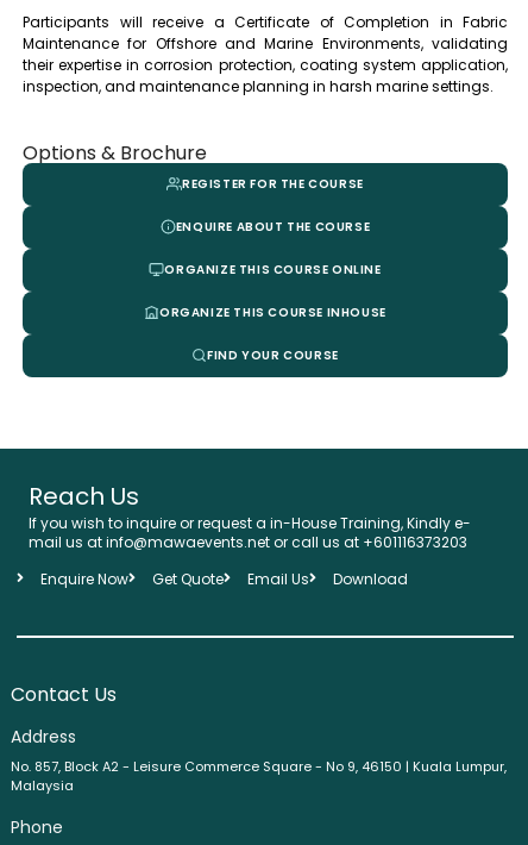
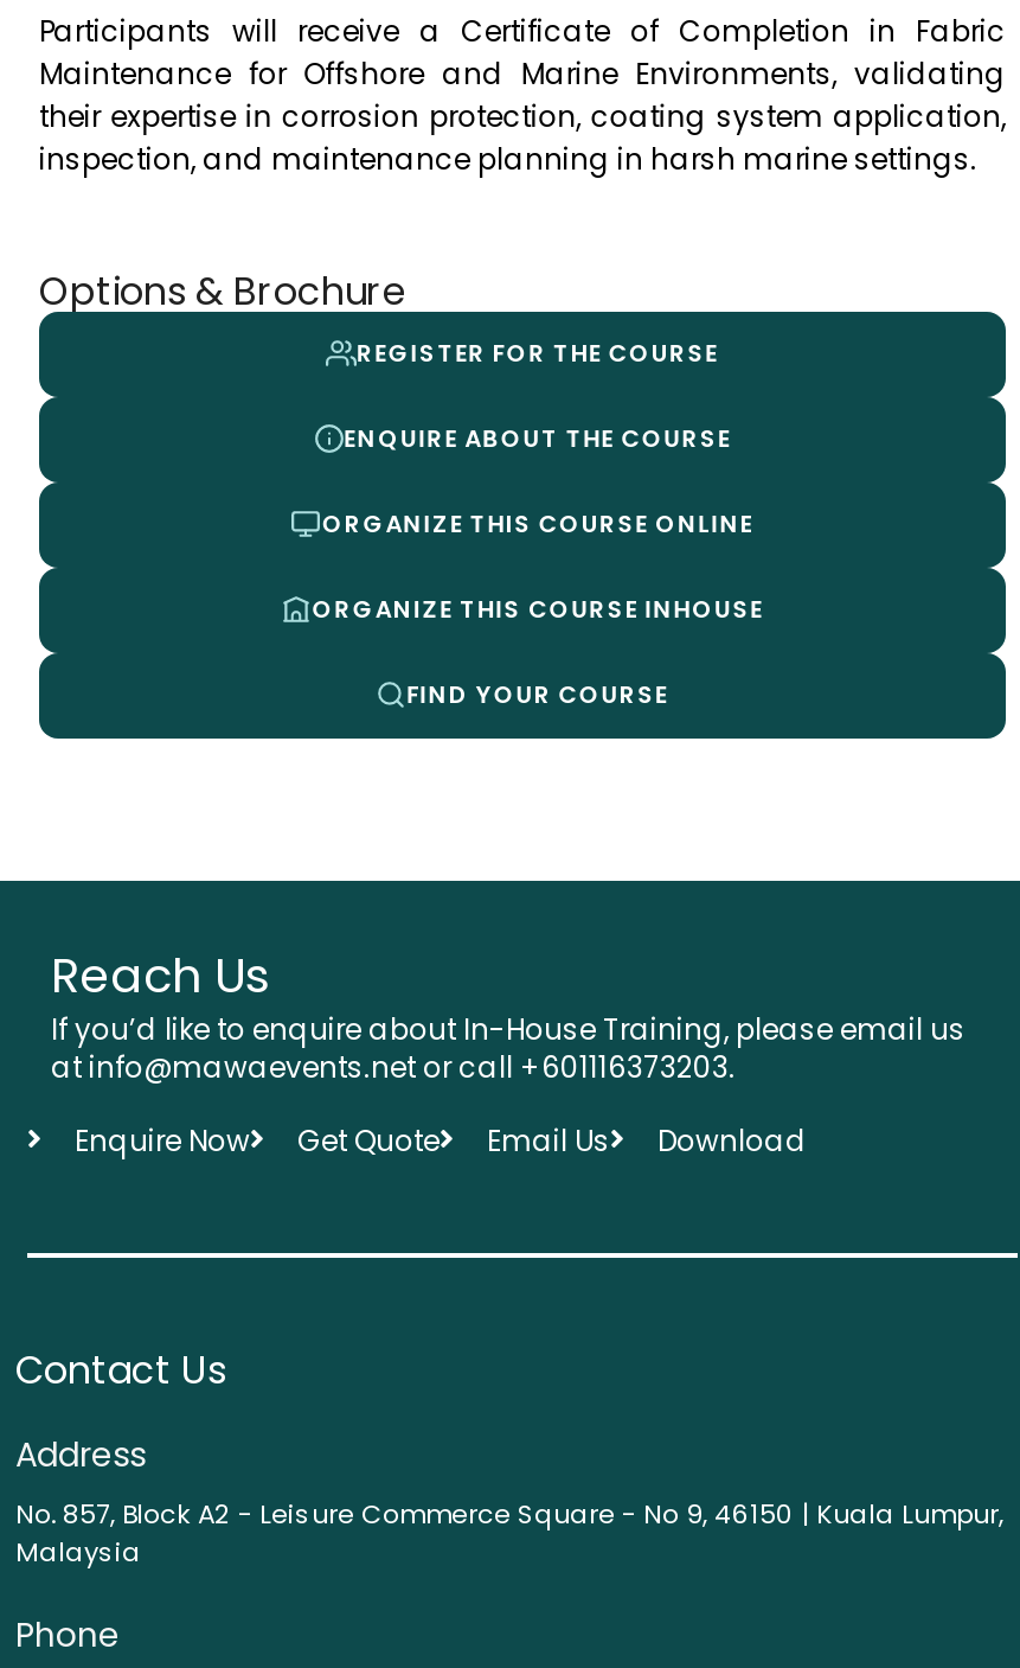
- If you wish to inquire or request a in-House Training, Kindly e-
- mail us at info@mawaevents.net or call us at +601116373203
+ If you’d like to enquire about In-House Training, please email us
+ at info@mawaevents.net or call +601116373203.
